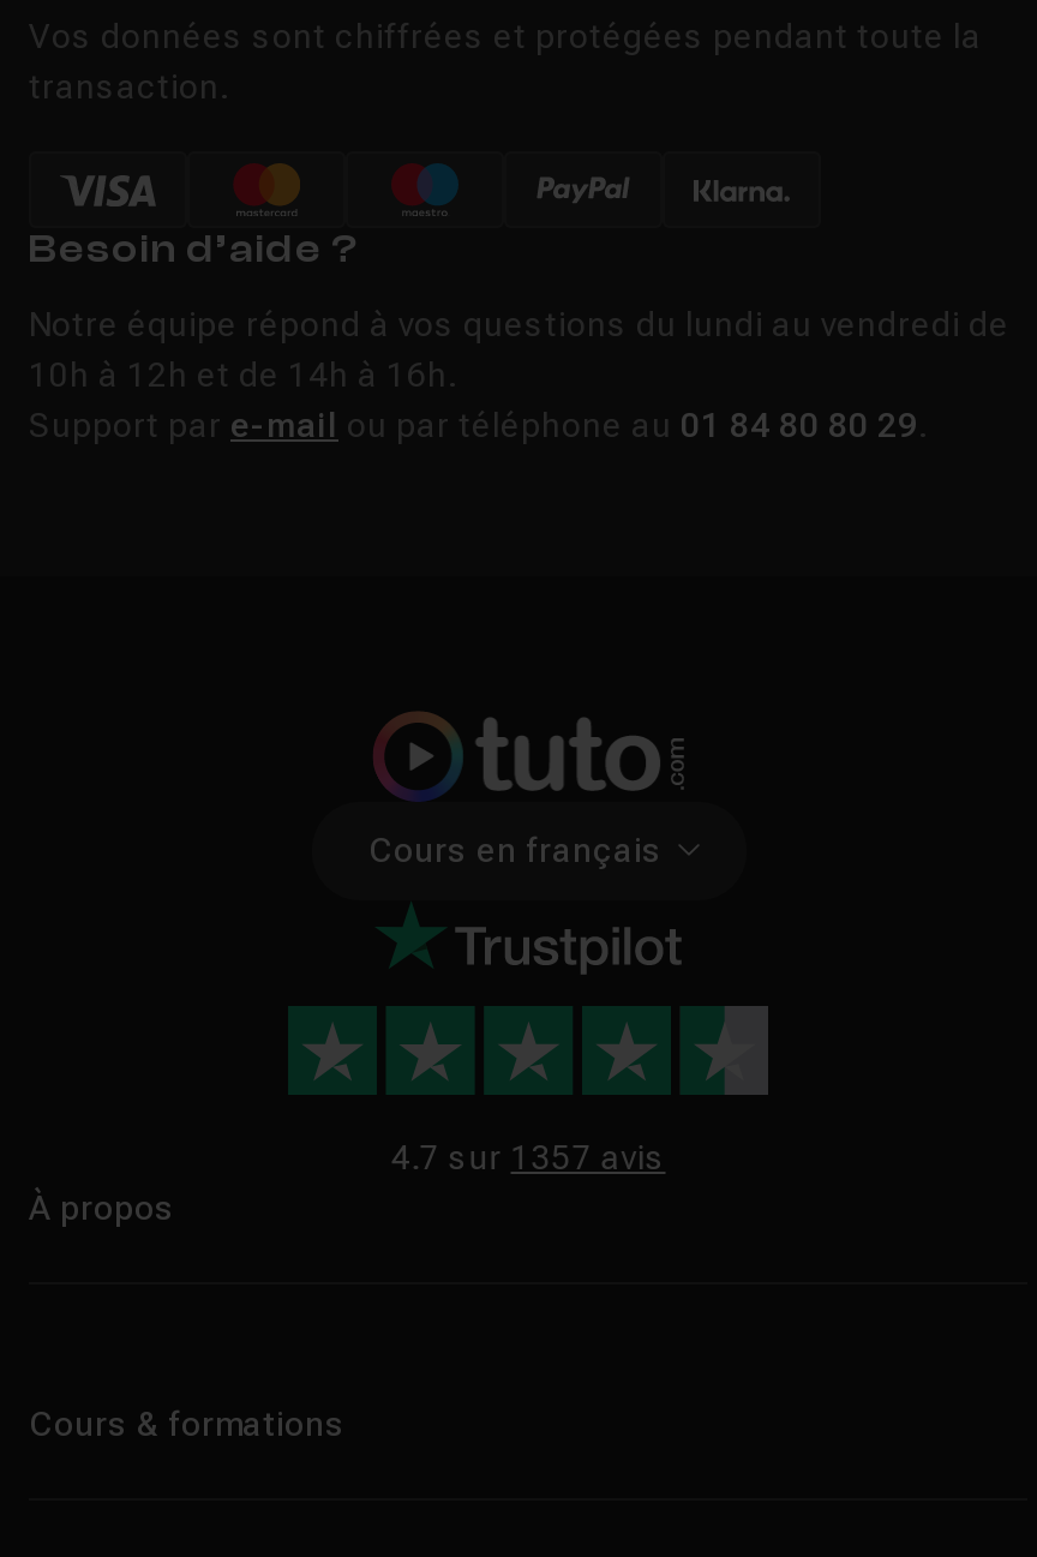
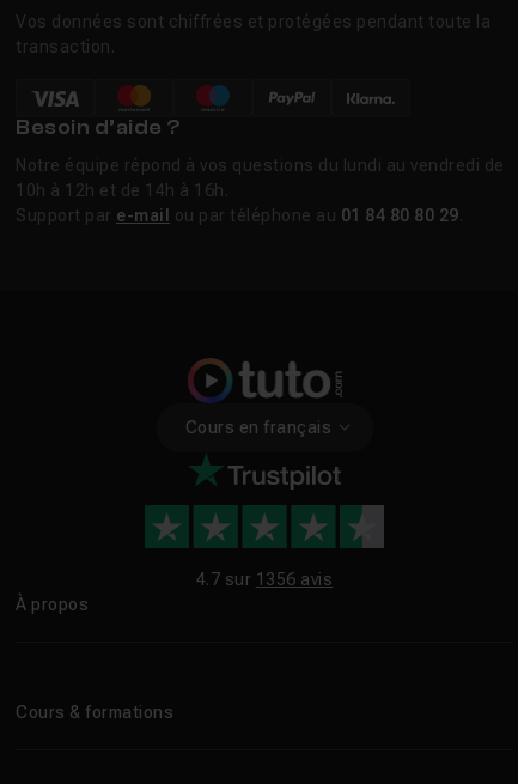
- 4.7 sur 1357 avis
+ 4.7 sur 1356 avis
